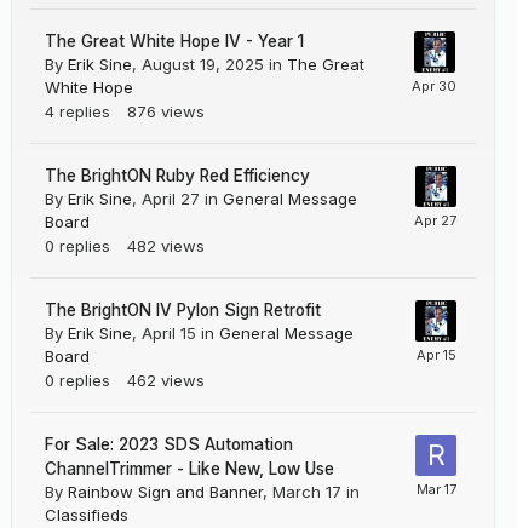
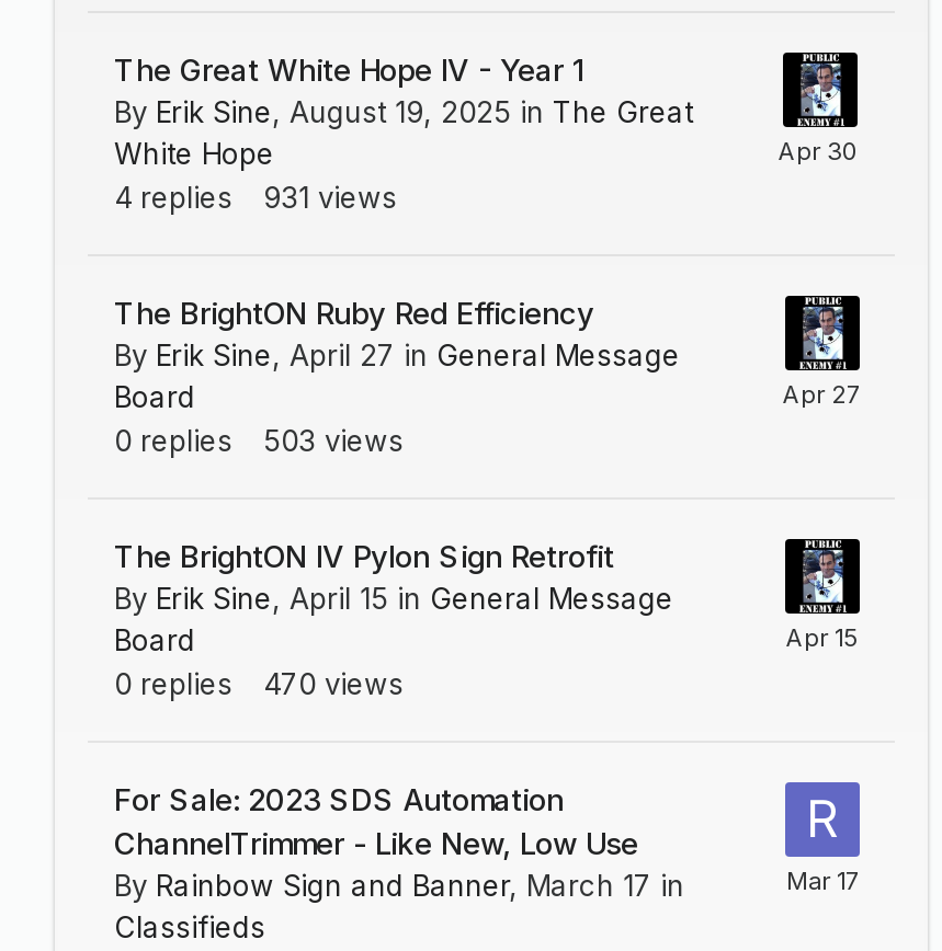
- 4 replies 876 views
+ 4 replies 931 views

- 0 replies 482 views
+ 0 replies 503 views

- 0 replies 462 views
+ 0 replies 470 views
